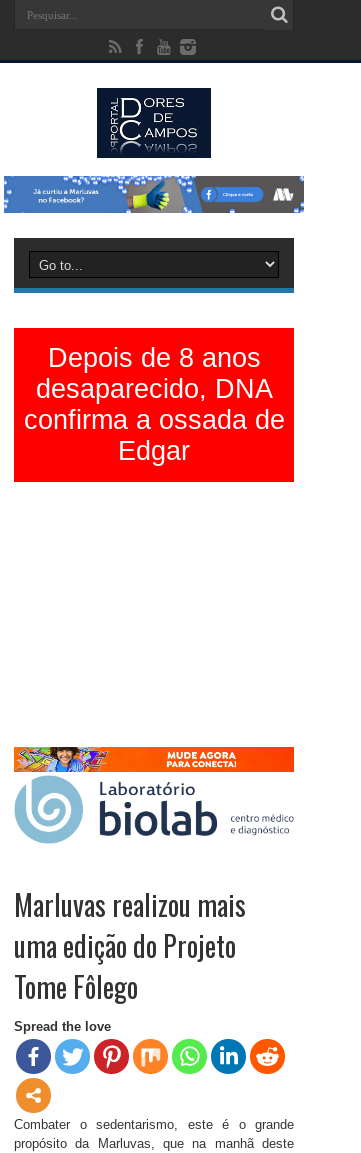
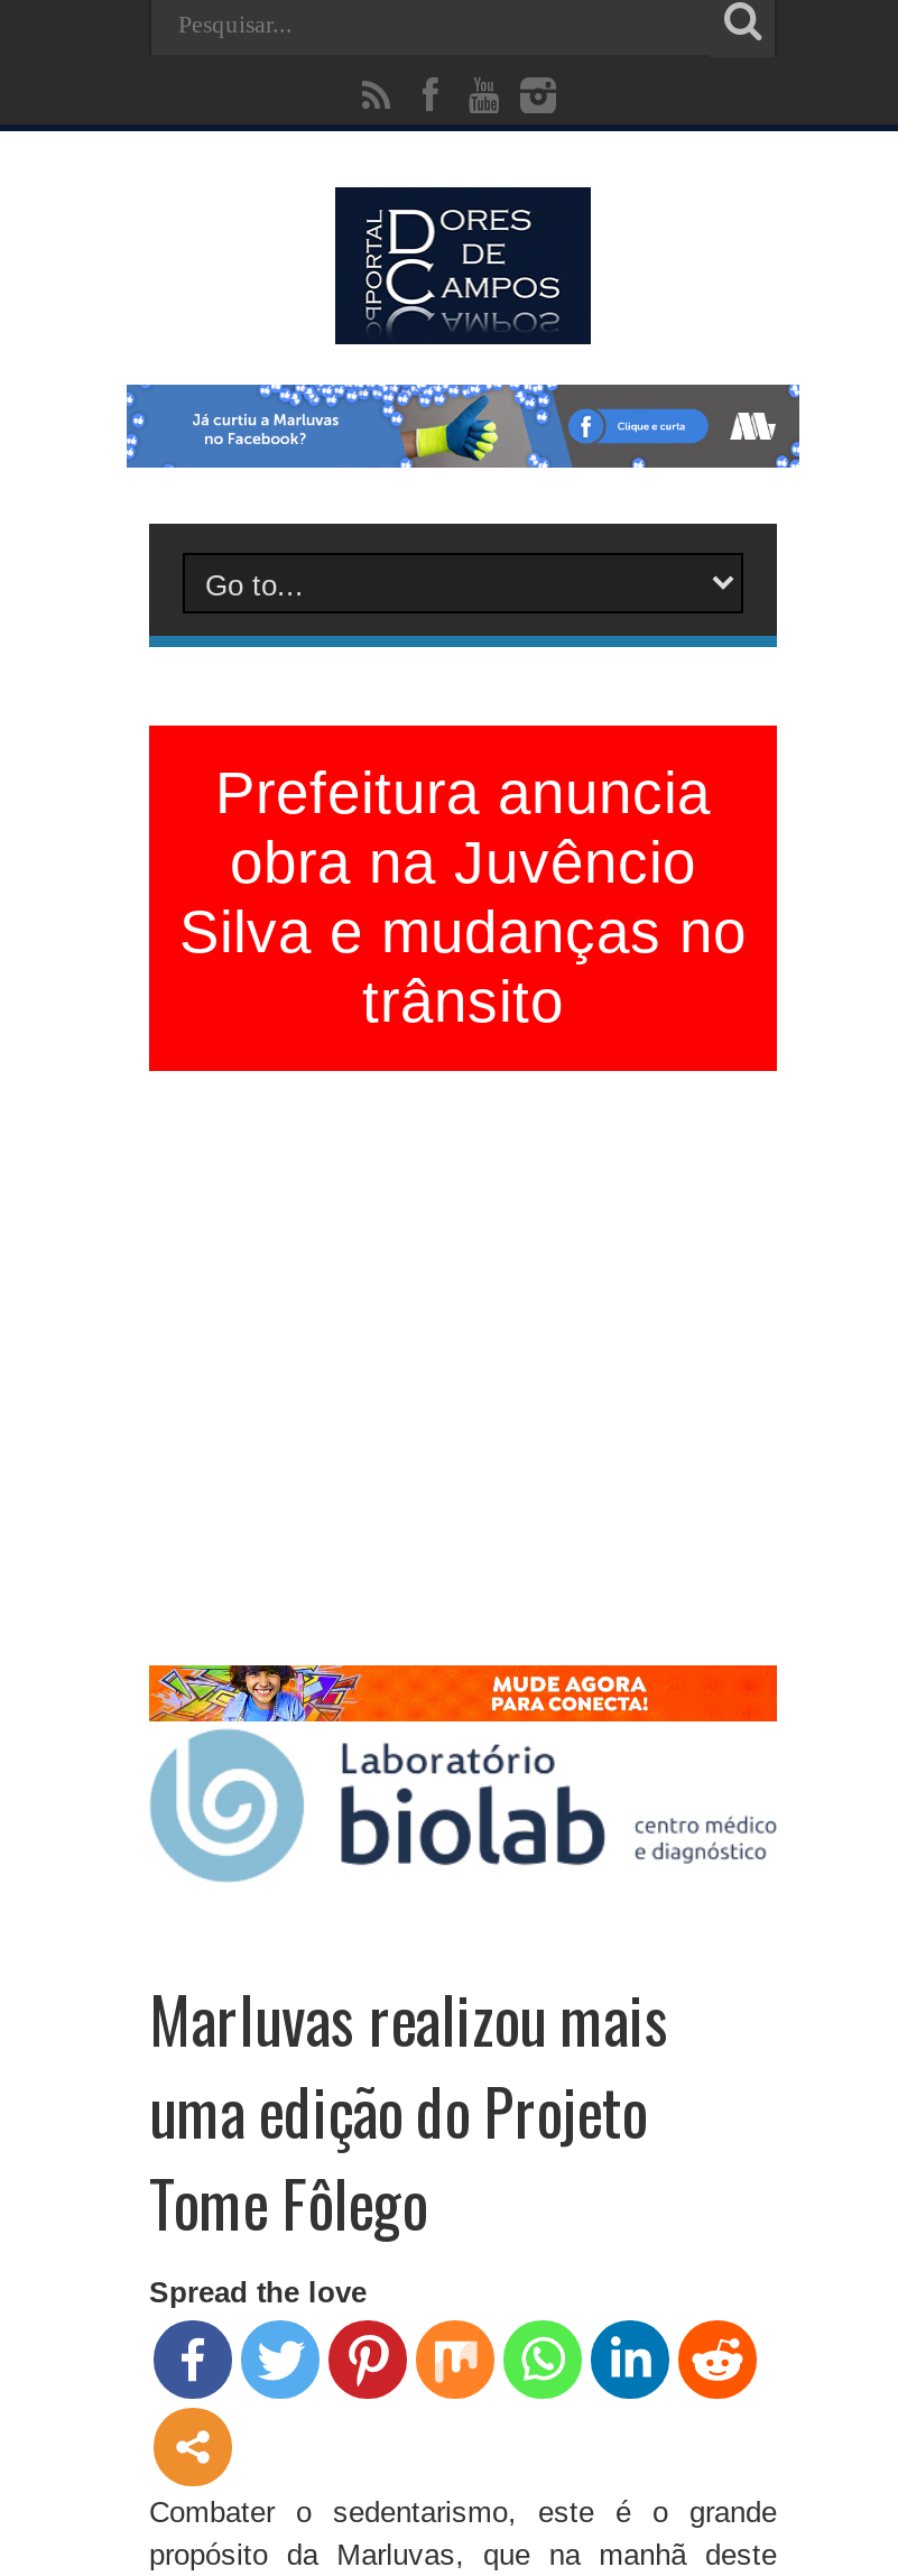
- Depois de 8 anos
- desaparecido, DNA
- confirma a ossada de
- Edgar
+ Prefeitura anuncia
+ obra na Juvêncio
+ Silva e mudanças no
+ trânsito
